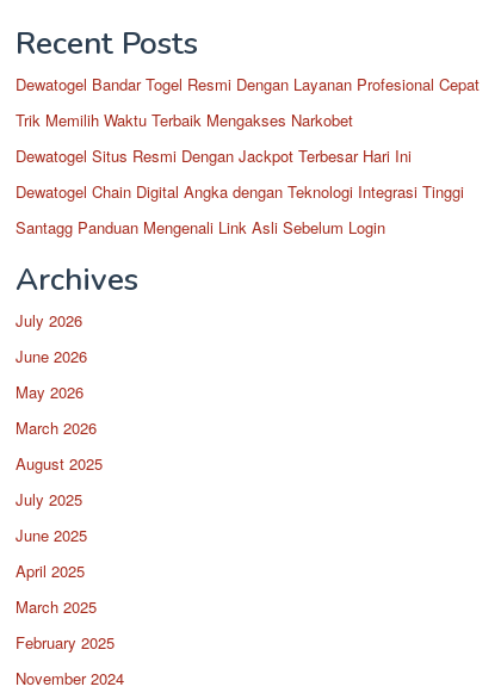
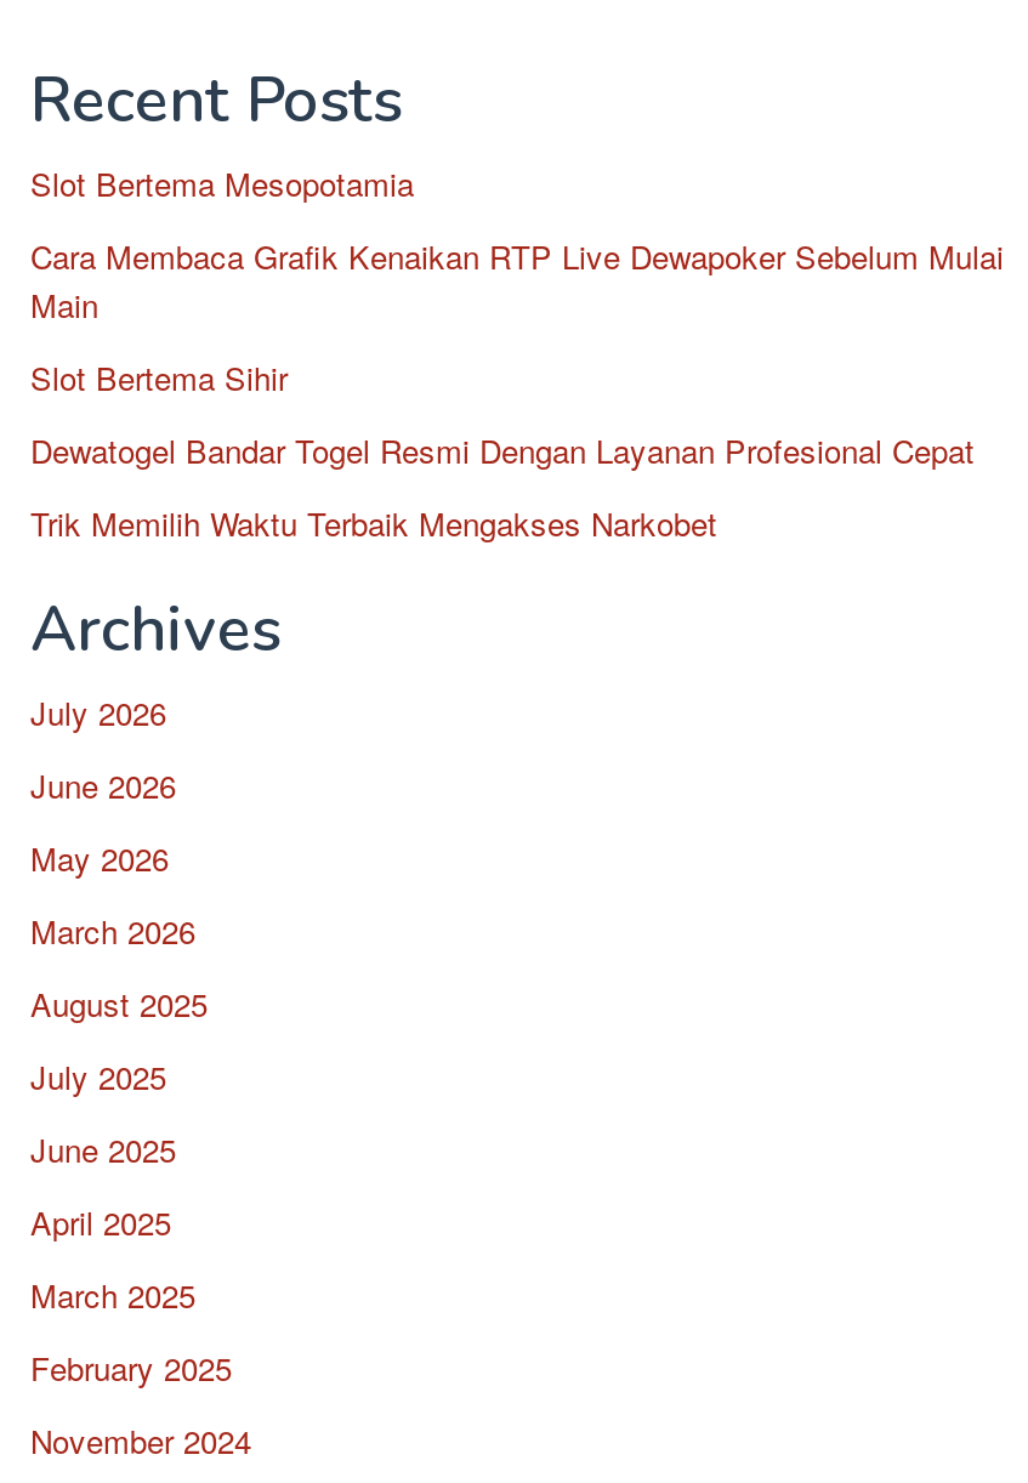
+ Slot Bertema Mesopotamia
+ Cara Membaca Grafik Kenaikan RTP Live Dewapoker Sebelum Mulai
+ Main
+ Slot Bertema Sihir

moved down: Dewatogel Bandar Togel Resmi Dengan Layanan Profesional Cepat | Trik Memilih Waktu Terbaik Mengakses Narkobet

- Dewatogel Situs Resmi Dengan Jackpot Terbesar Hari Ini
- Dewatogel Chain Digital Angka dengan Teknologi Integrasi Tinggi
- Santagg Panduan Mengenali Link Asli Sebelum Login
